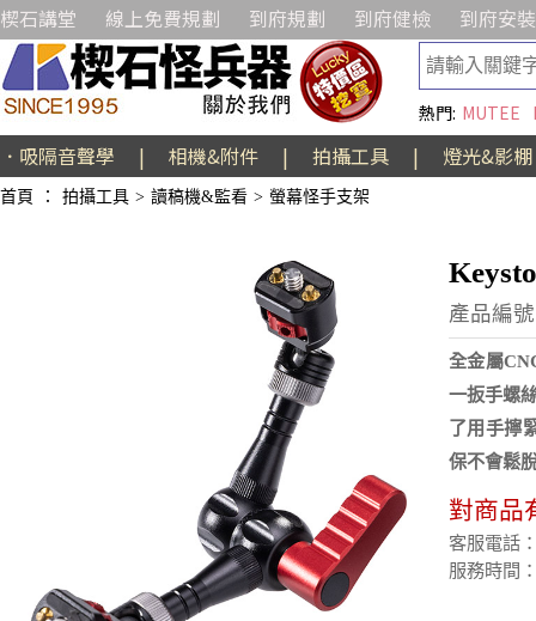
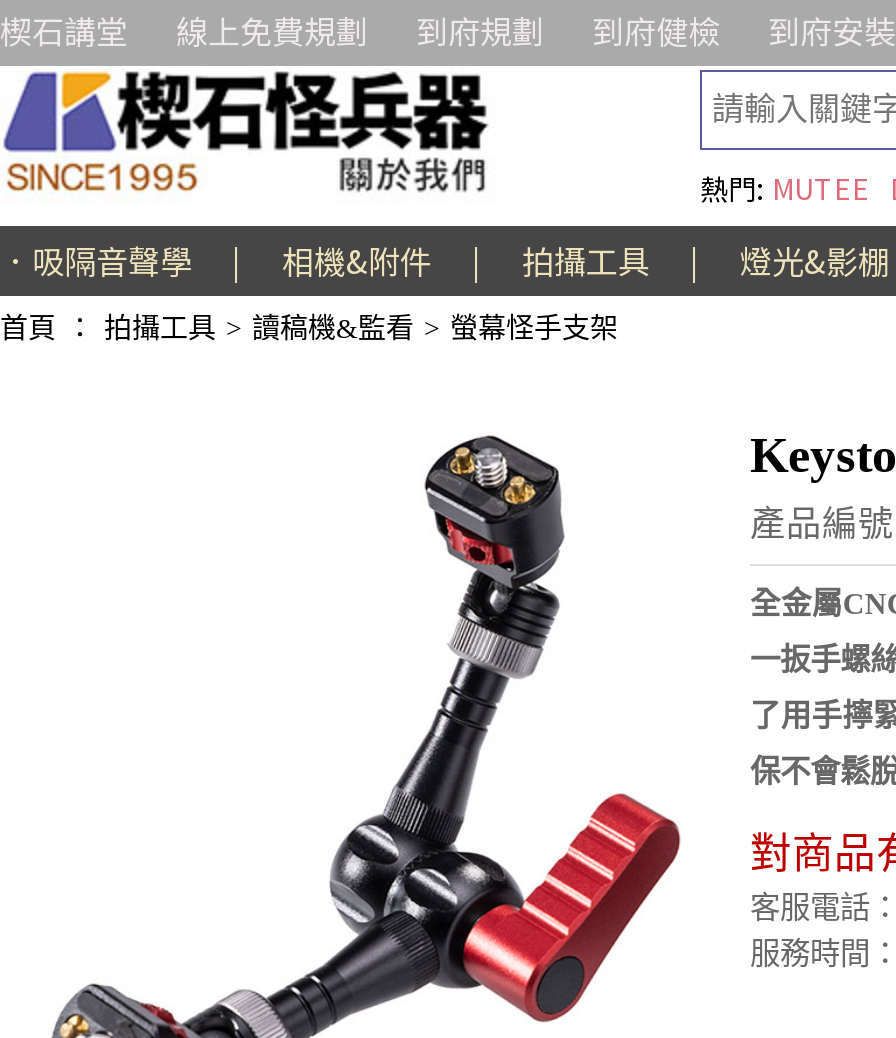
- [image]
